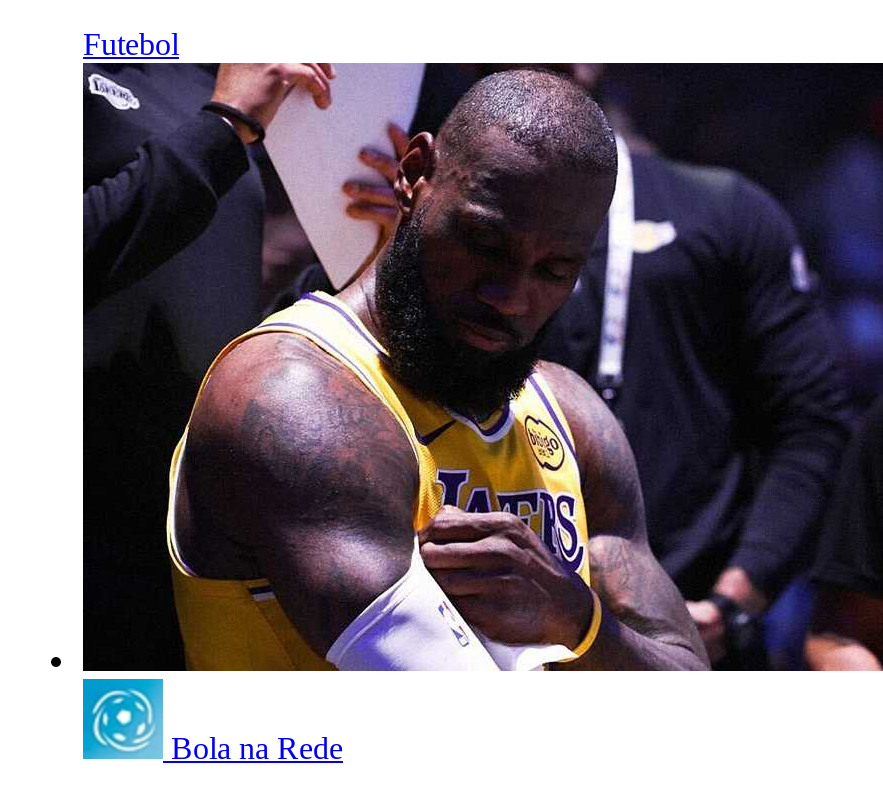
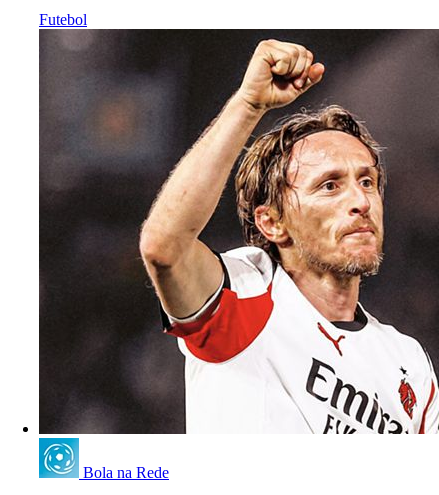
- [image]
+ [image]
